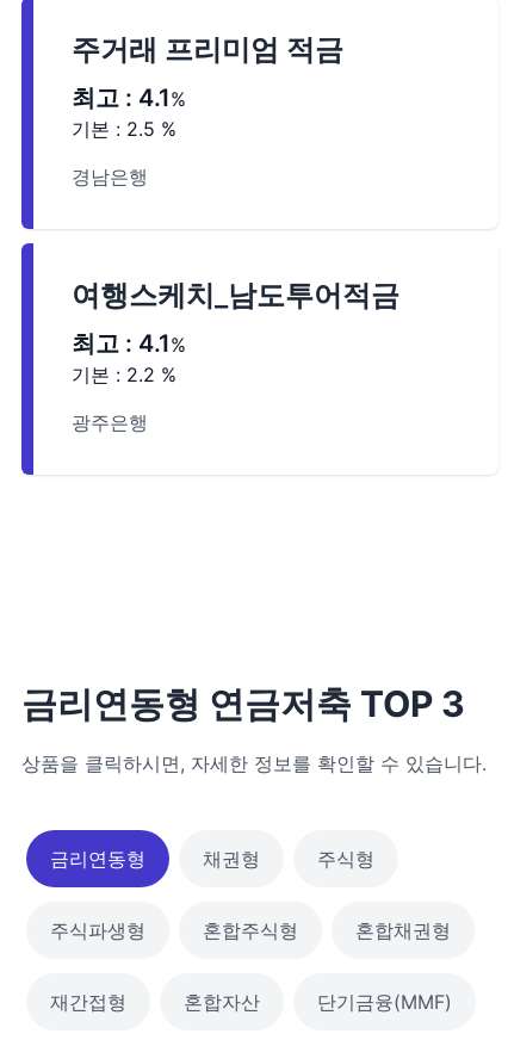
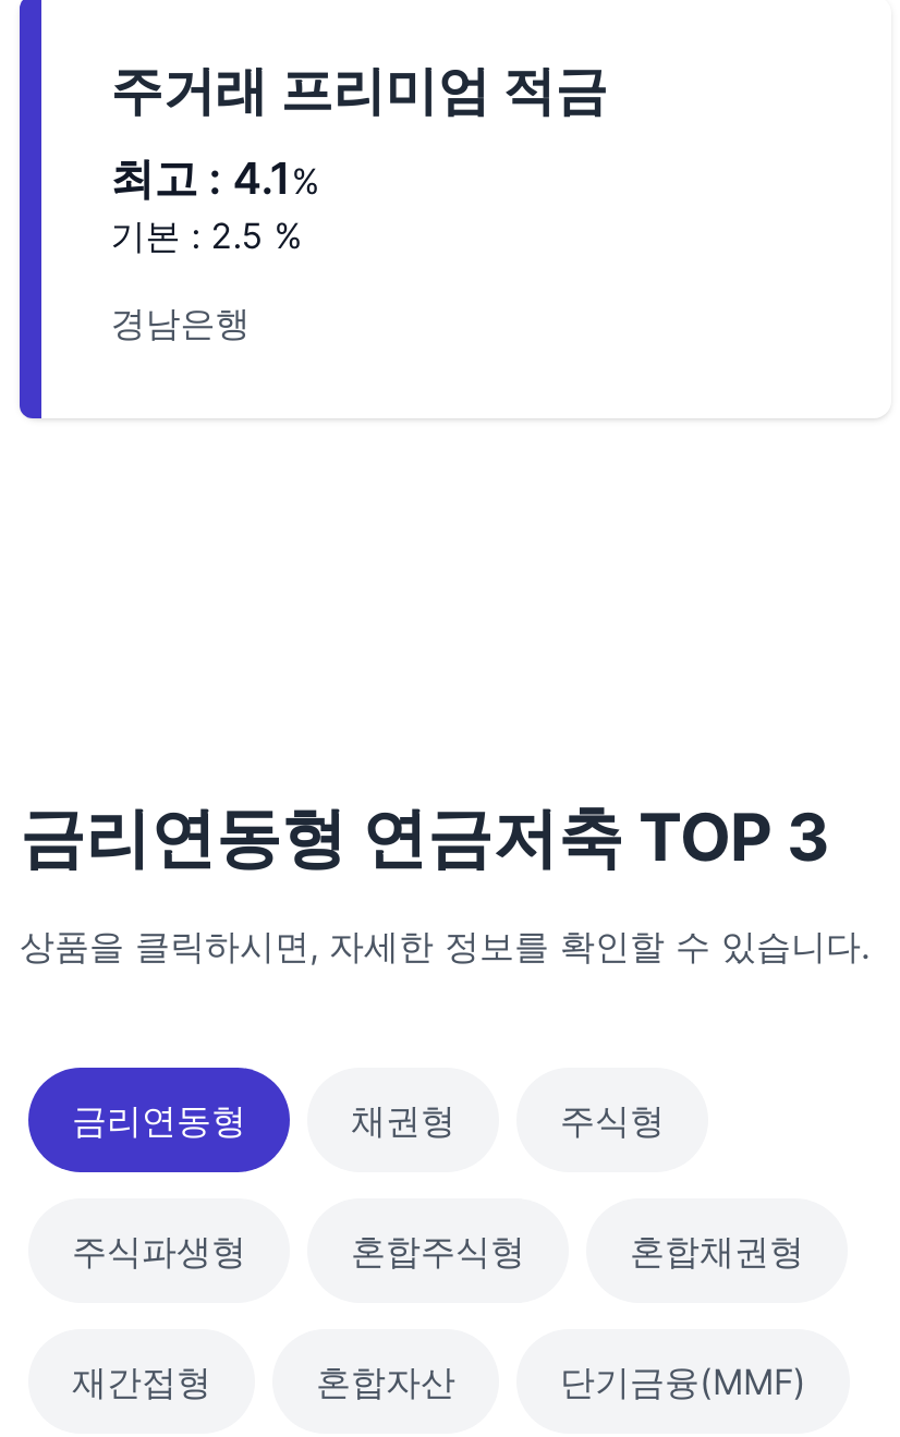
- 여행스케치_남도투어적금
- 최고 : 4.1%
- 기본 : 2.2%
- 광주은행
